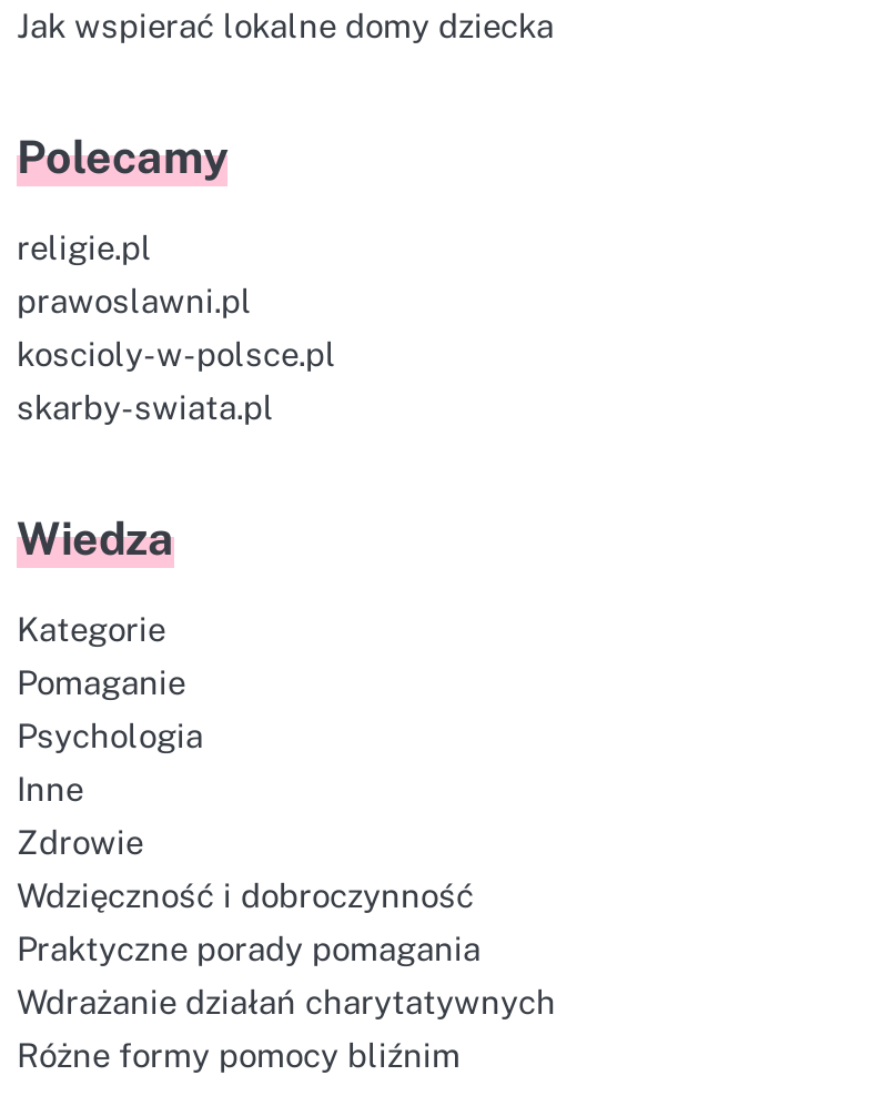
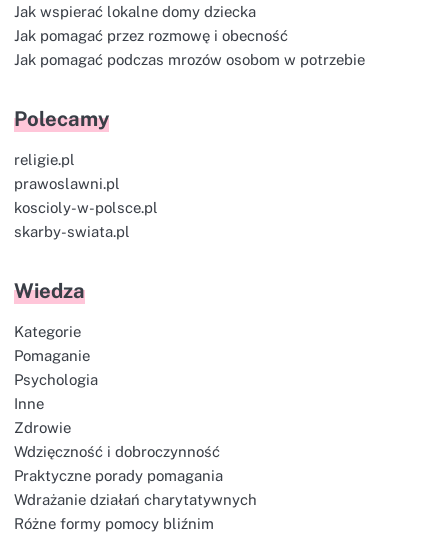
+ Jak pomagać przez rozmowę i obecność
+ Jak pomagać podczas mrozów osobom w potrzebie
